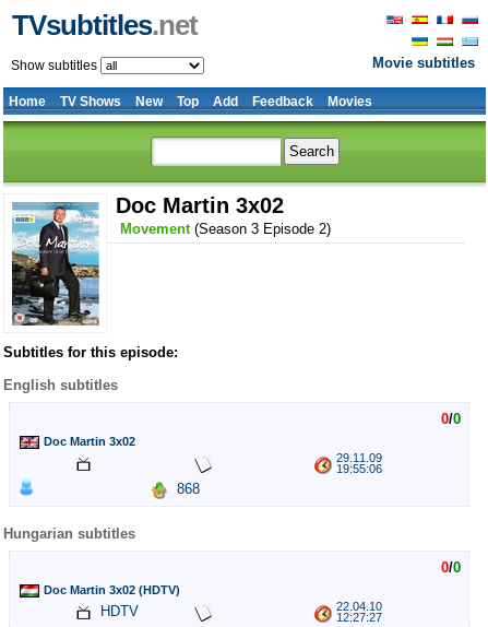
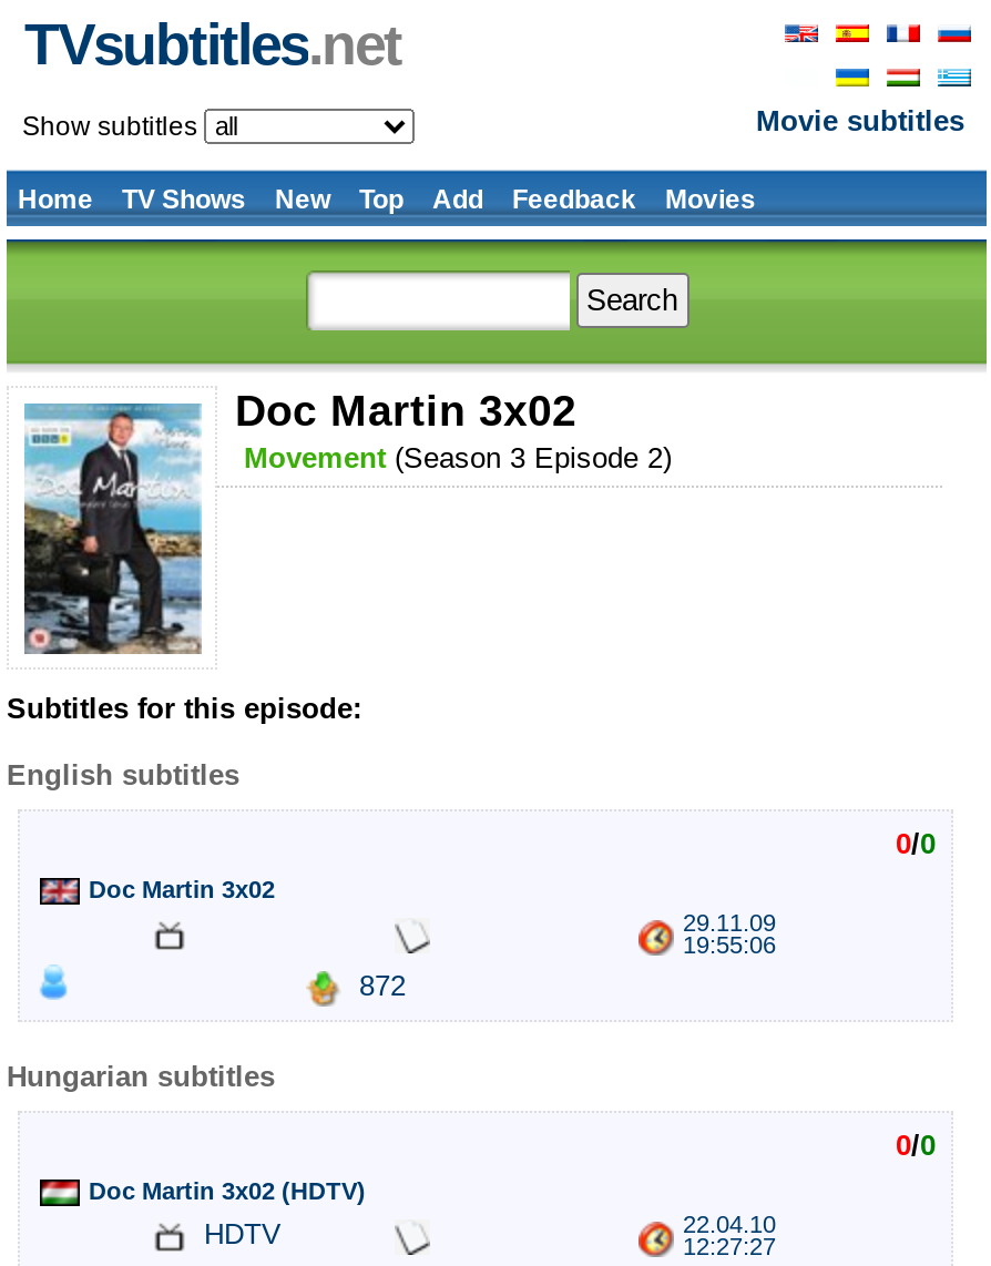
- 868
+ 872
